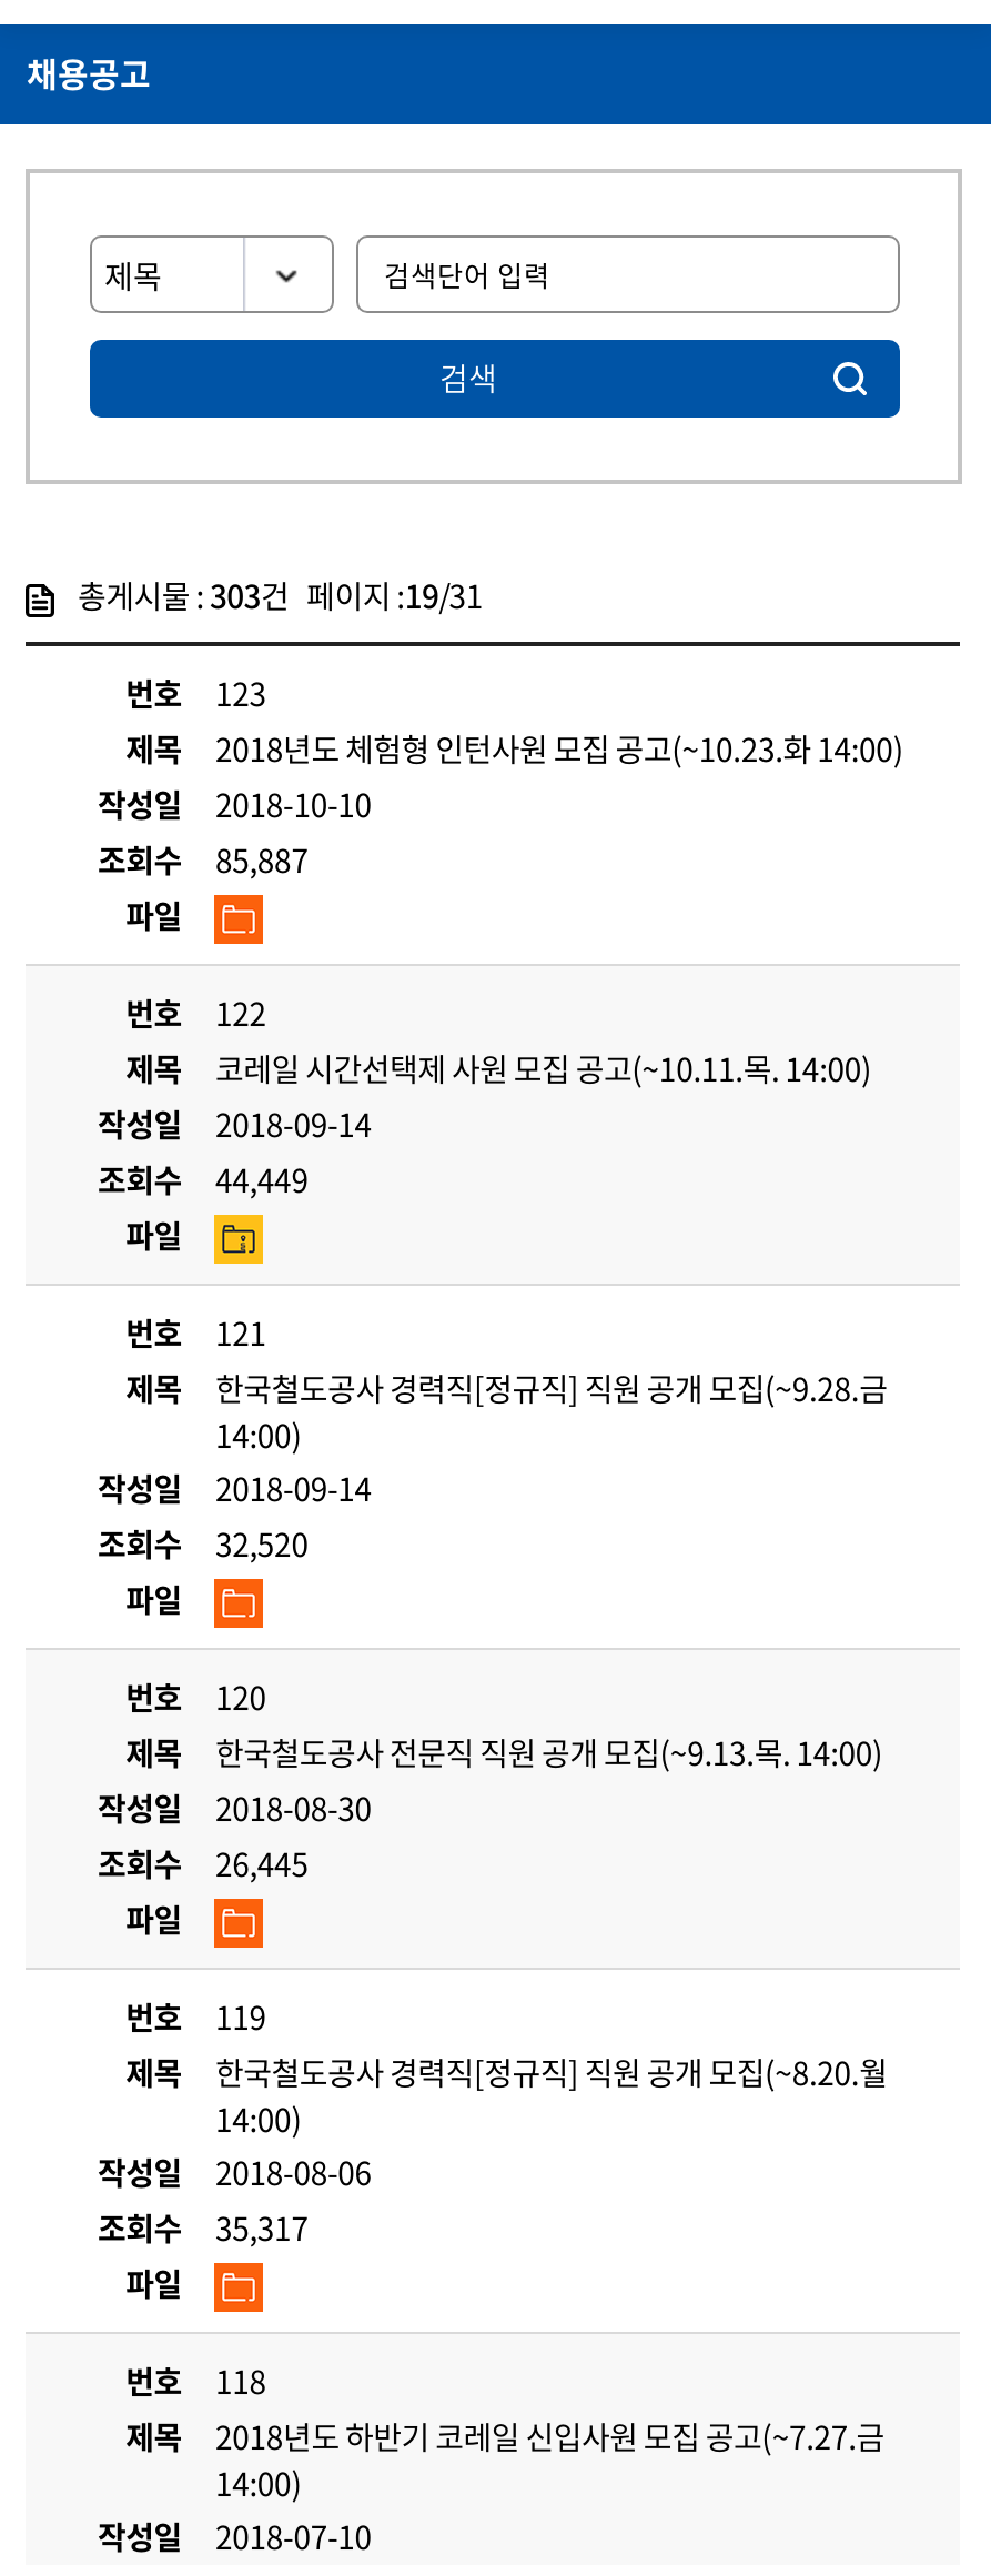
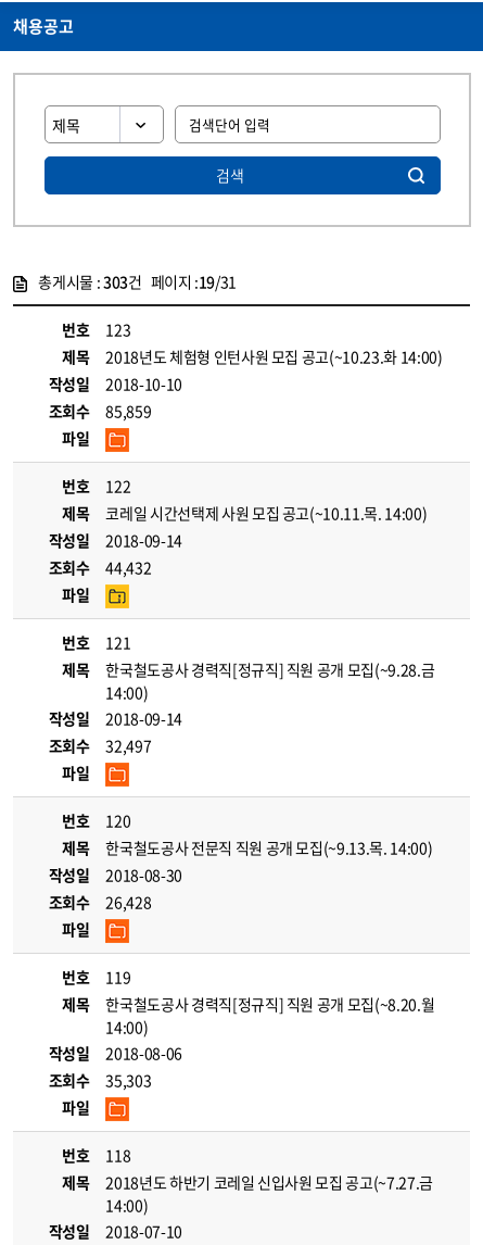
- 조회수 85,887
+ 조회수 85,859

- 조회수 44,449
+ 조회수 44,432

- 조회수 32,520
+ 조회수 32,497

- 조회수 26,445
+ 조회수 26,428

- 조회수 35,317
+ 조회수 35,303
